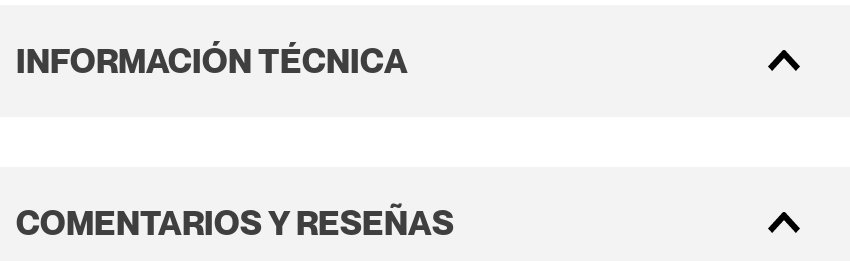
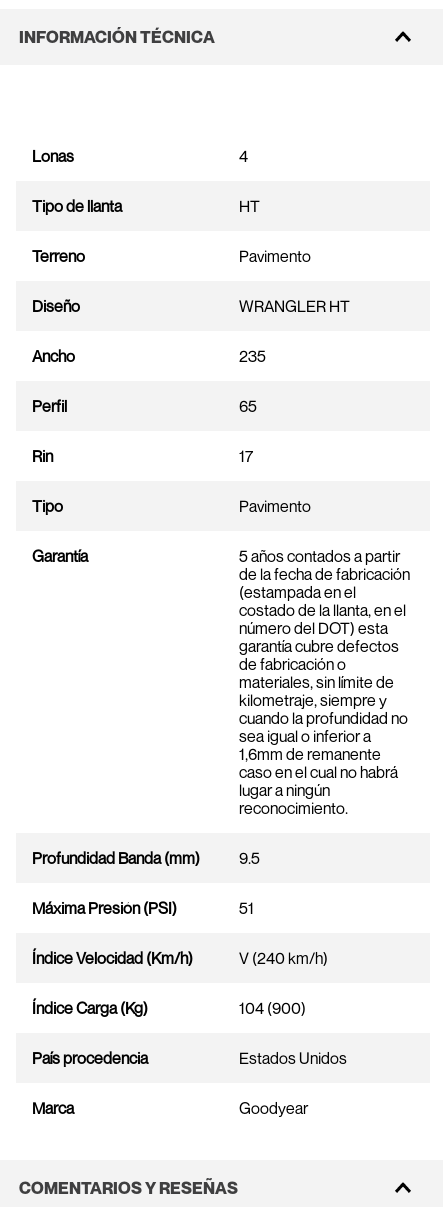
+ Lonas
+ 4
+ Tipo de llanta
+ HT
+ Terreno
+ Pavimento
+ Diseño
+ WRANGLER HT
+ Ancho
+ 235
+ Perfil
+ 65
+ Rin
+ 17
+ Tipo
+ Pavimento
+ Garantía
+ 5 años contados a partir
+ de la fecha de fabricación
+ (estampada en el
+ costado de la llanta, en el
+ número del DOT) esta
+ garantía cubre defectos
+ de fabricación o
+ materiales, sin límite de
+ kilometraje, siempre y
+ cuando la profundidad no
+ sea igual o inferior a
+ 1,6mm de remanente
+ caso en el cual no habrá
+ lugar a ningún
+ reconocimiento.
+ Profundidad Banda (mm)
+ 9.5
+ Máxima Presión (PSI)
+ 51
+ Índice Velocidad (Km/h)
+ V (240 km/h)
+ Índice Carga (Kg)
+ 104 (900)
+ País procedencia
+ Estados Unidos
+ Marca
+ Goodyear
